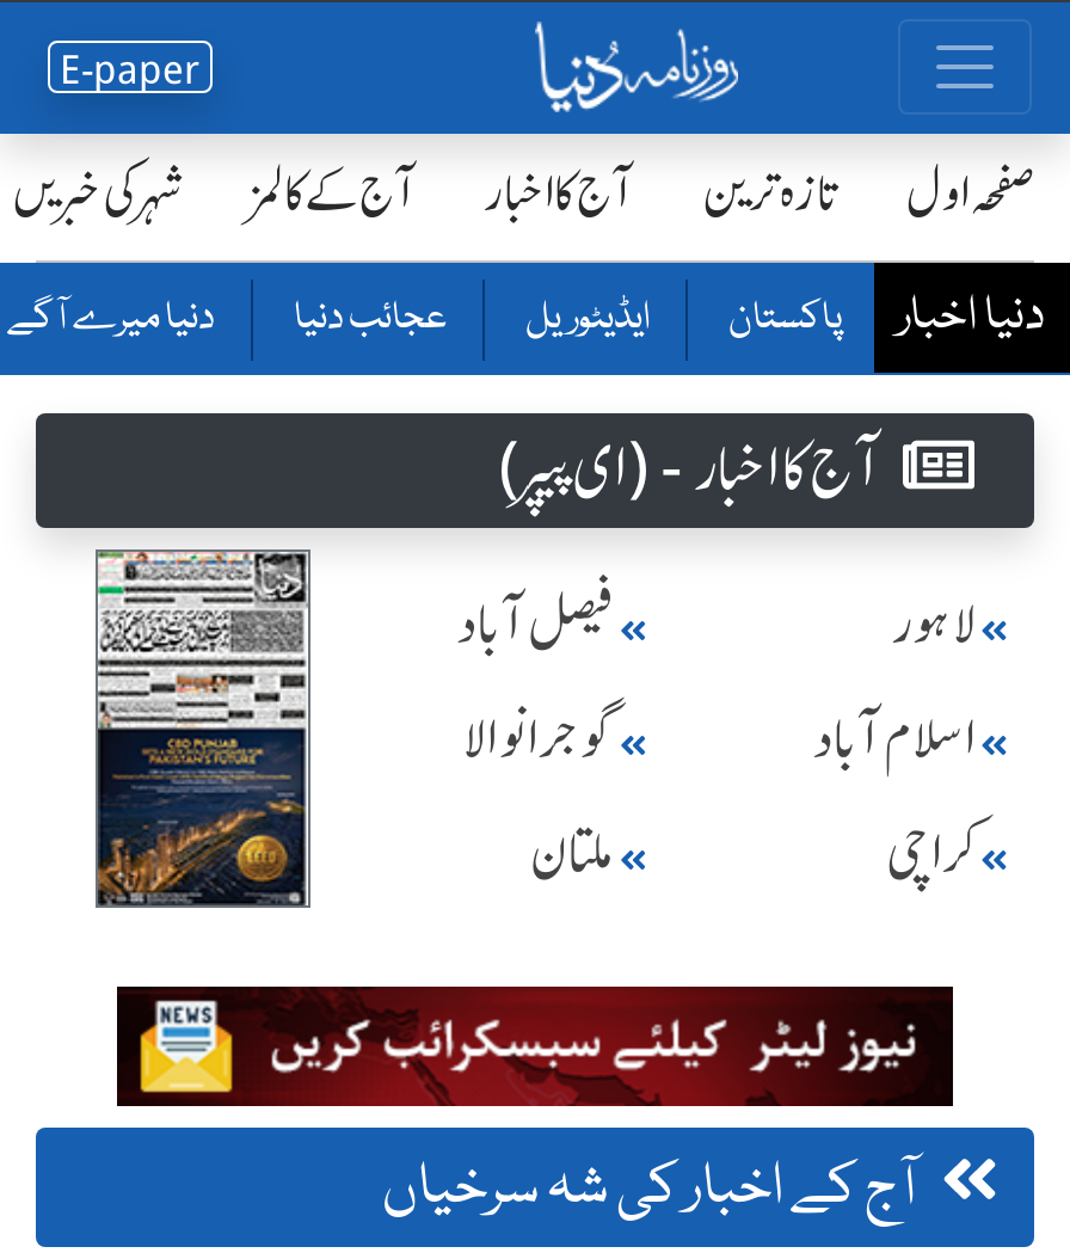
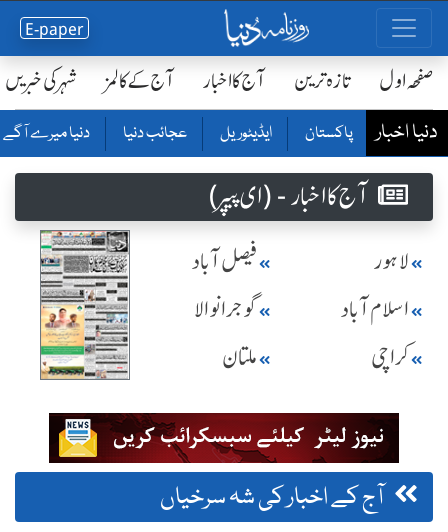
- [image]
+ [image]
